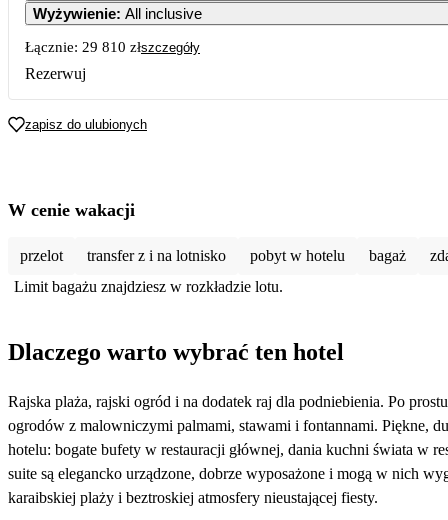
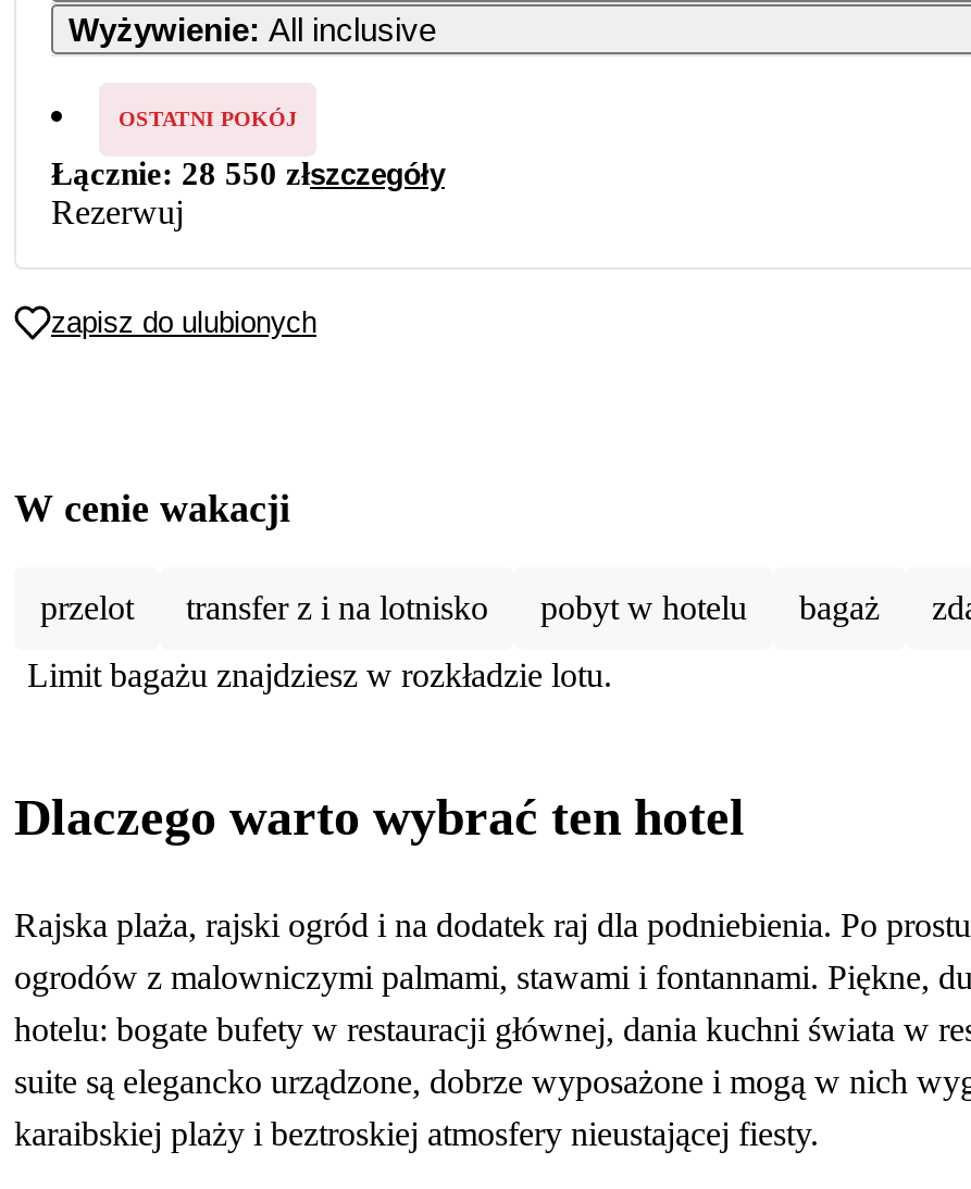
- Łącznie: 29 810 złszczegóły
+ OSTATNI POKÓJ
+ Łącznie: 28 550 złszczegóły
